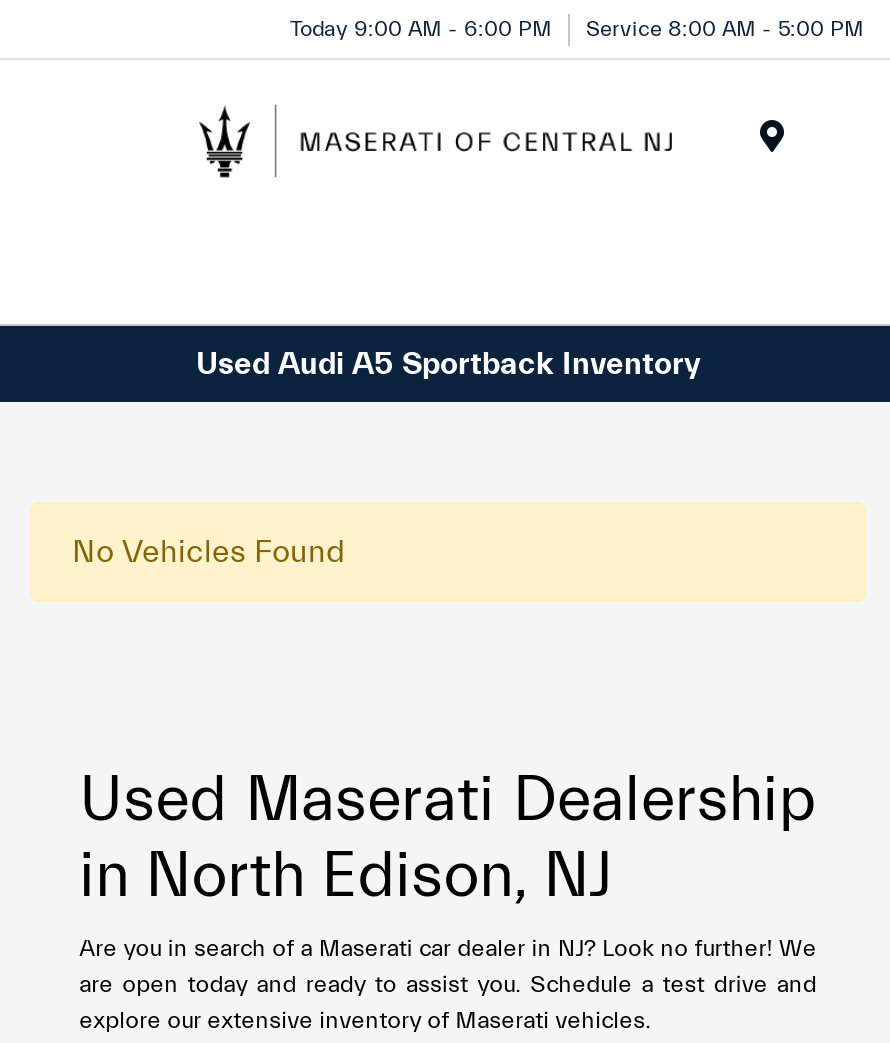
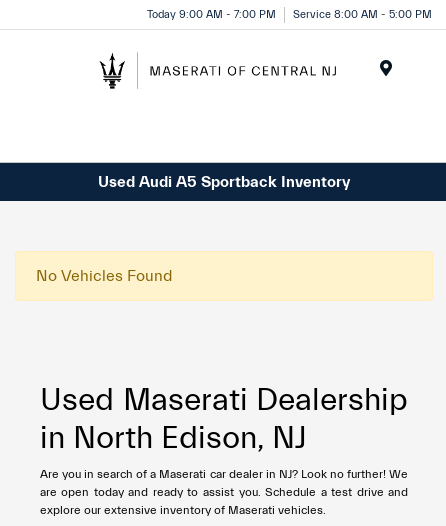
- Today 9:00 AM - 6:00 PM Service 8:00 AM - 5:00 PM
+ Today 9:00 AM - 7:00 PM Service 8:00 AM - 5:00 PM
